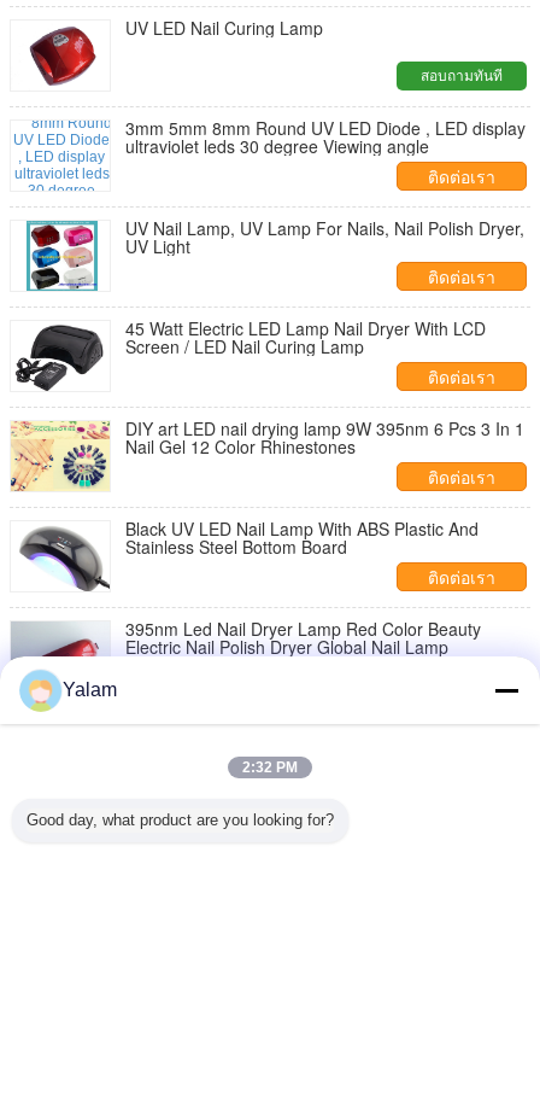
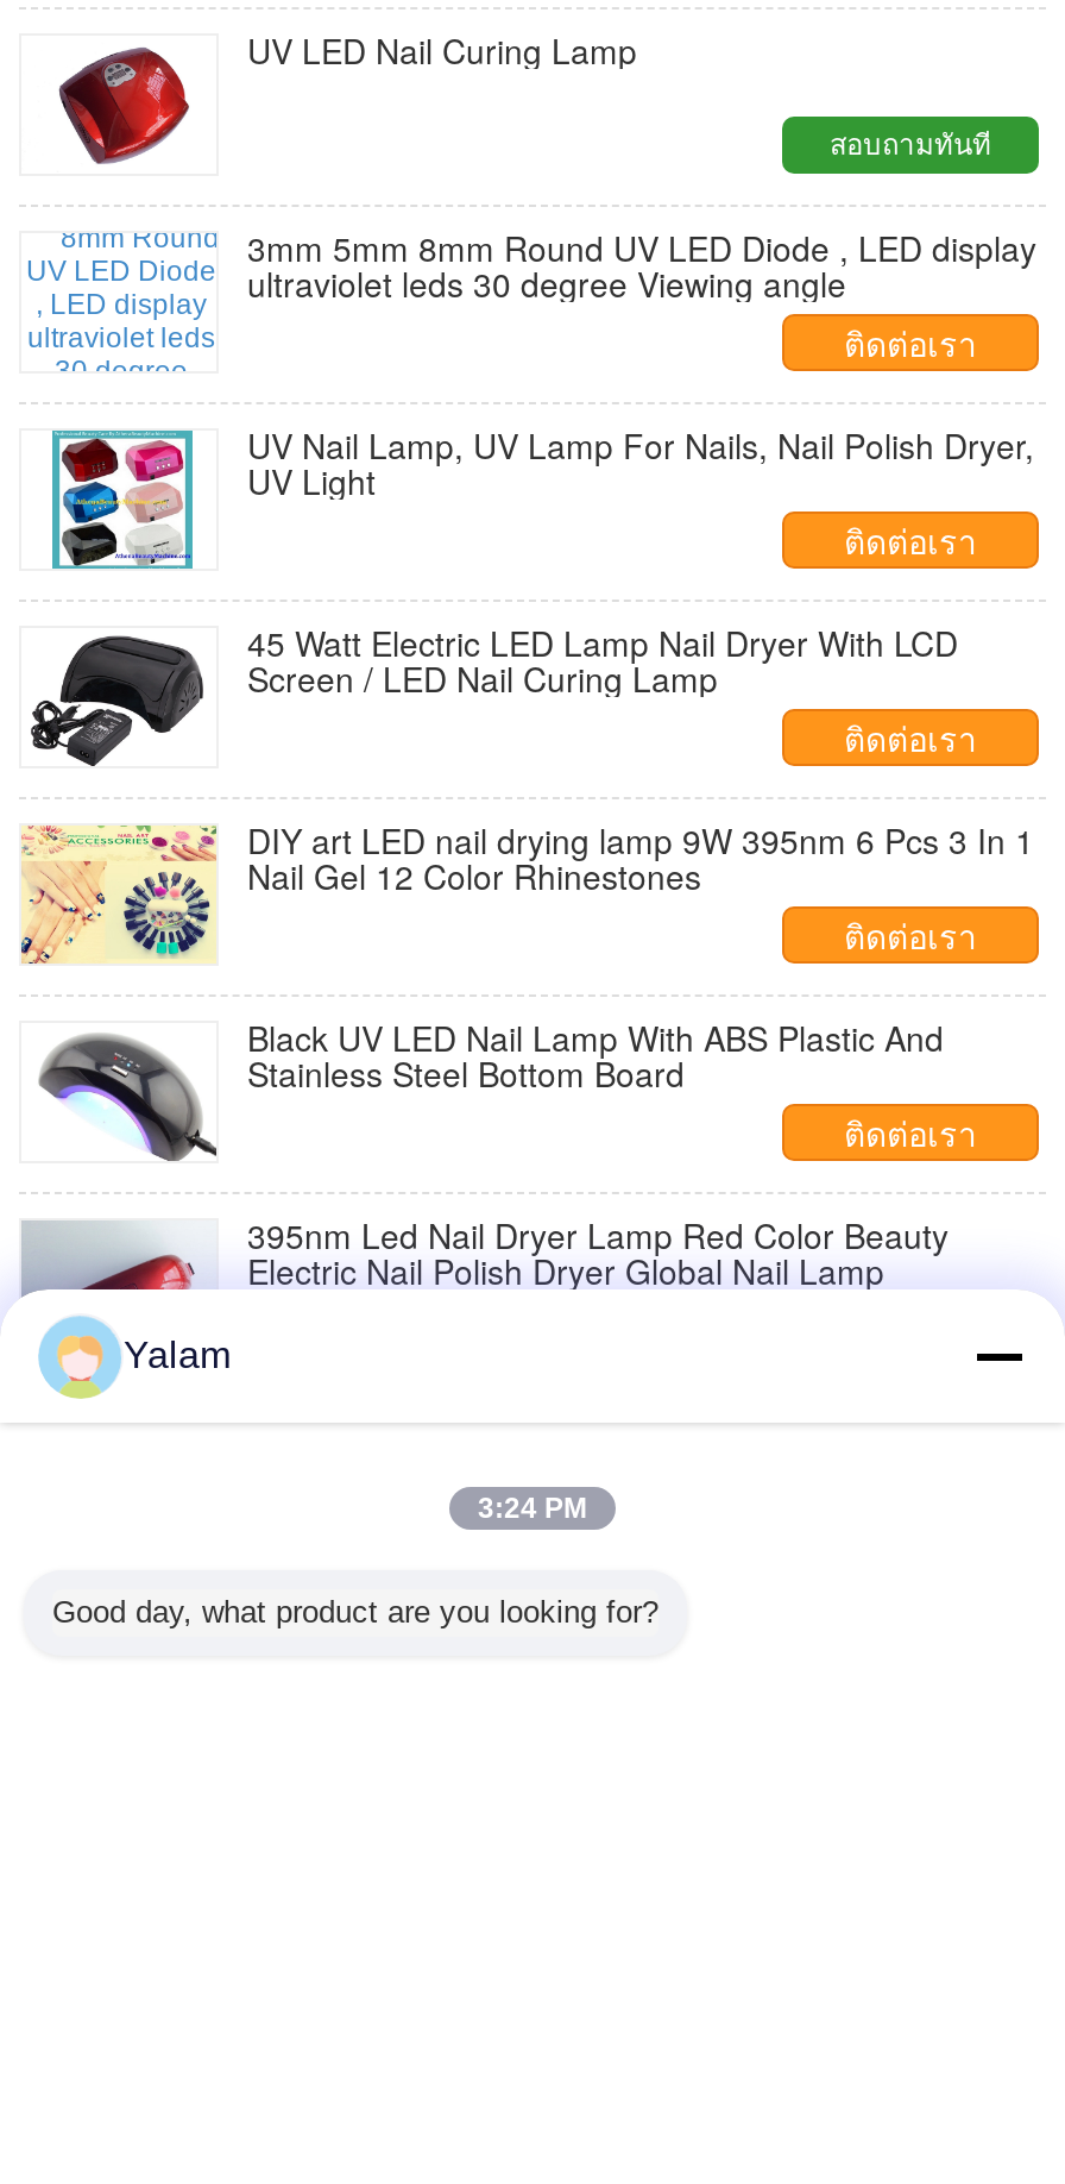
- 2:32 PM
+ 3:24 PM
